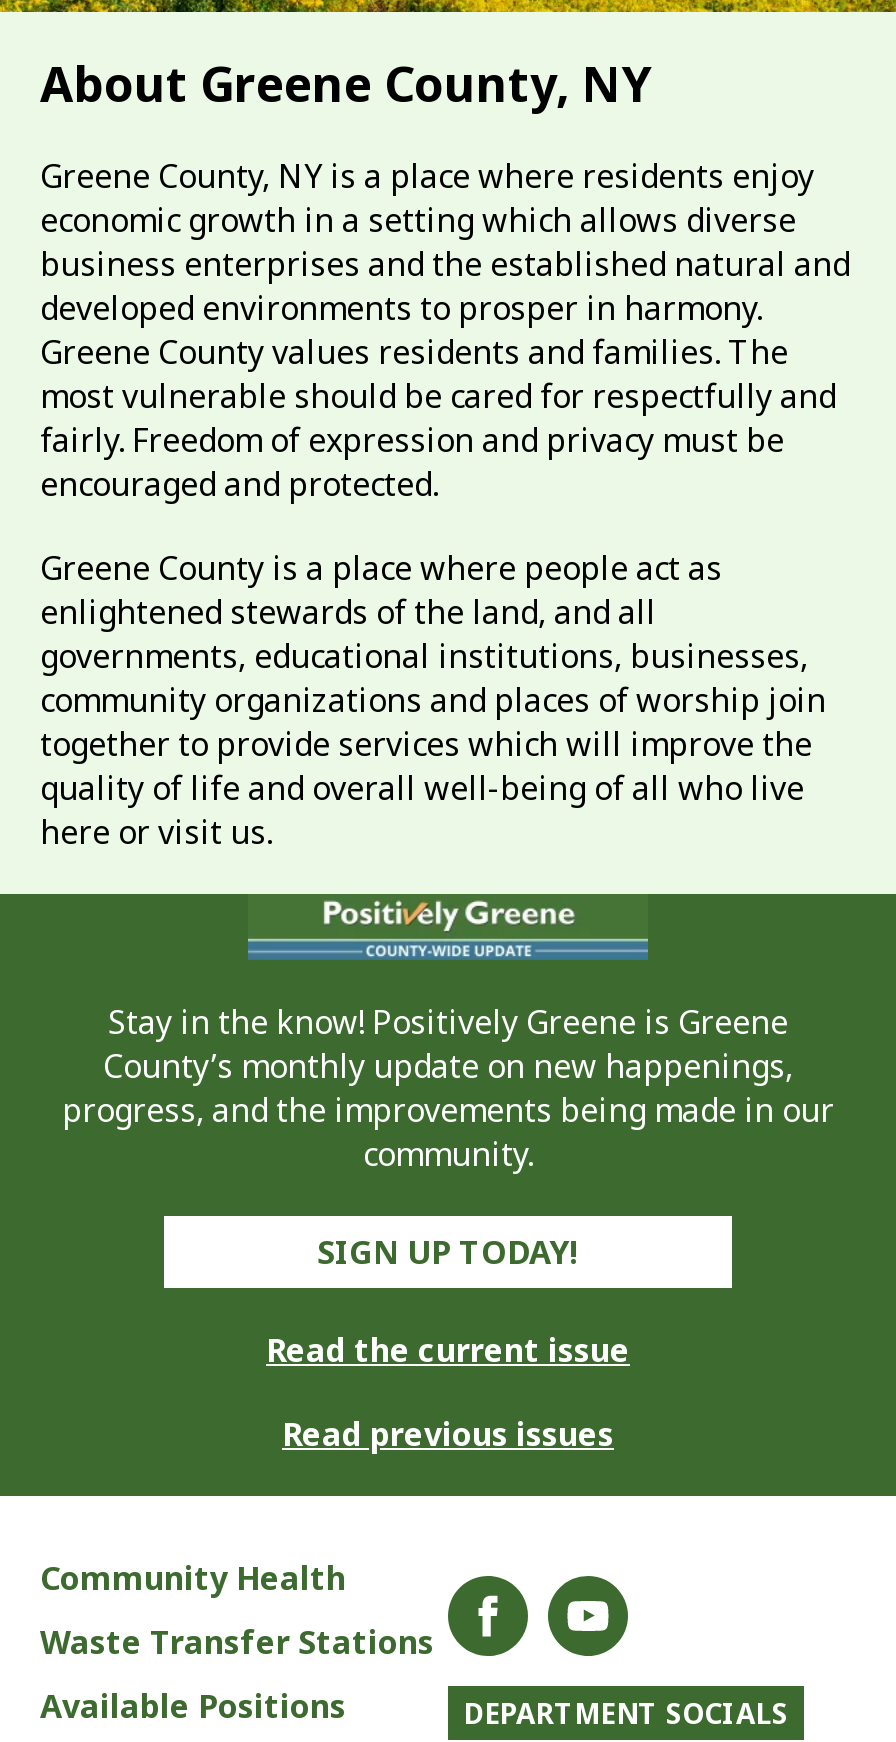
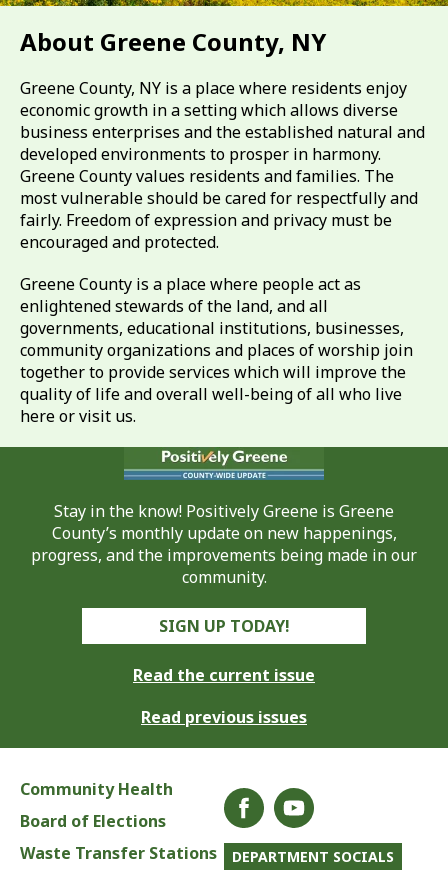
+ Board of Elections

moved down: Waste Transfer Stations

- Available Positions
